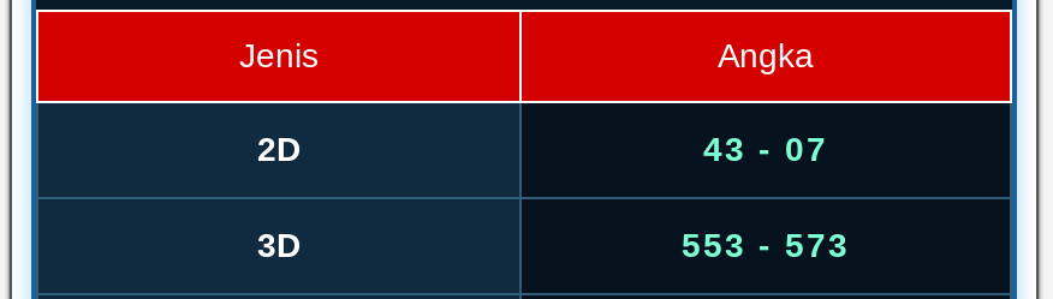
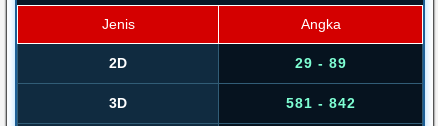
- 43 - 07
+ 29 - 89

- 553 - 573
+ 581 - 842
